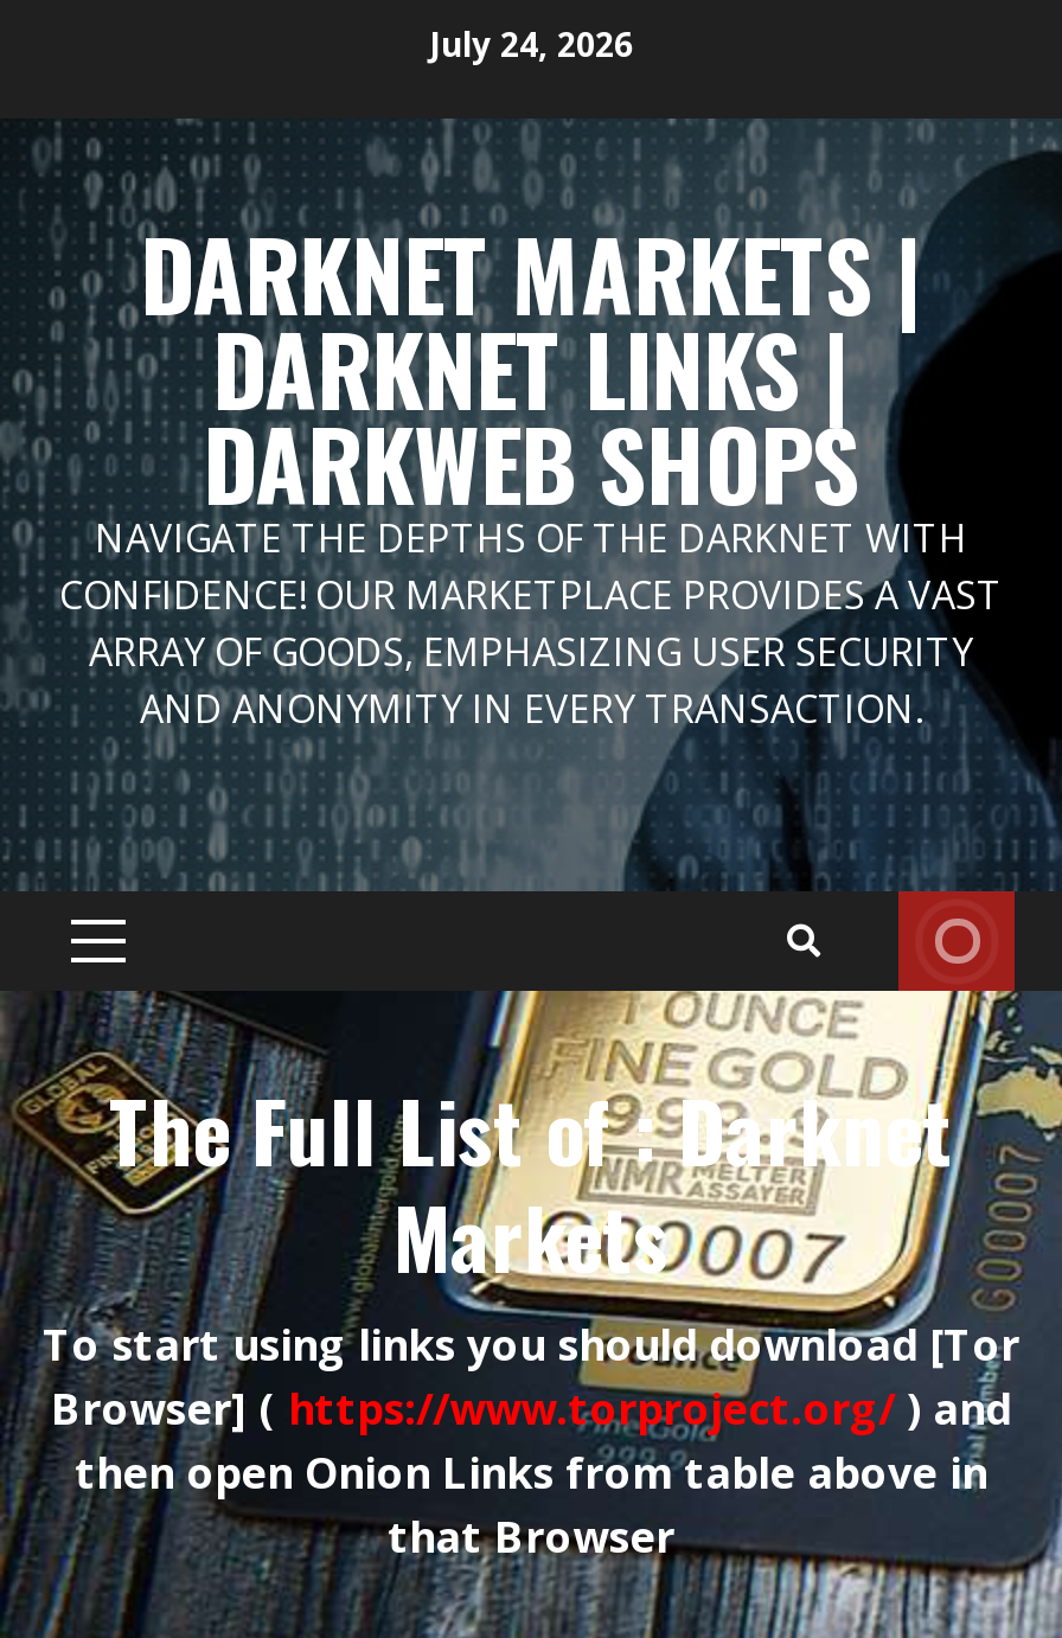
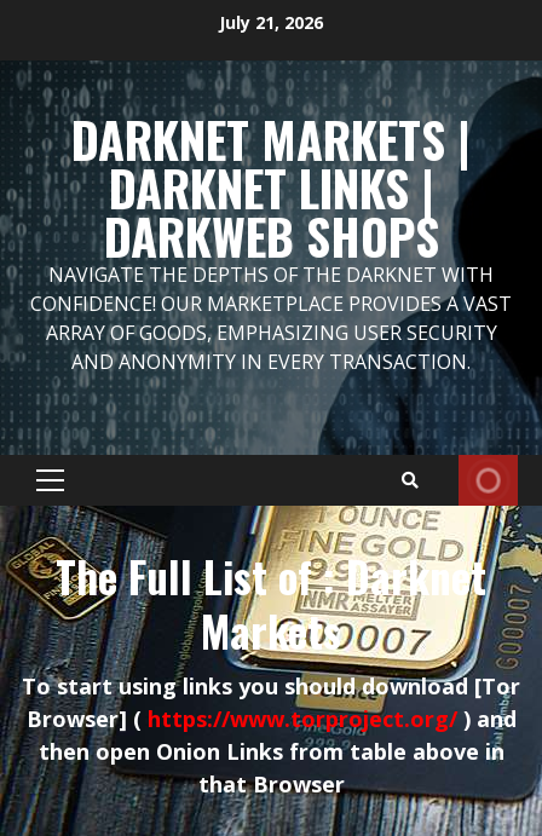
- July 24, 2026
+ July 21, 2026
